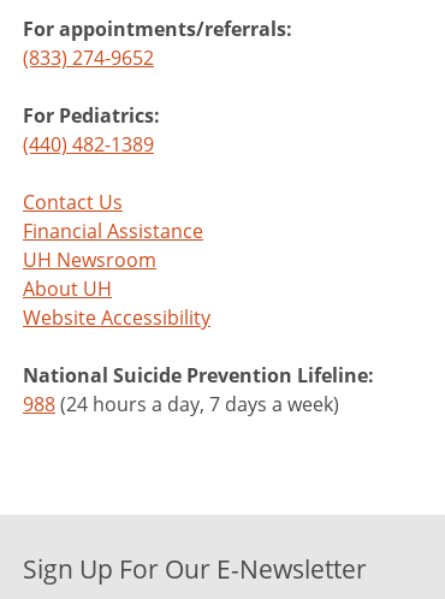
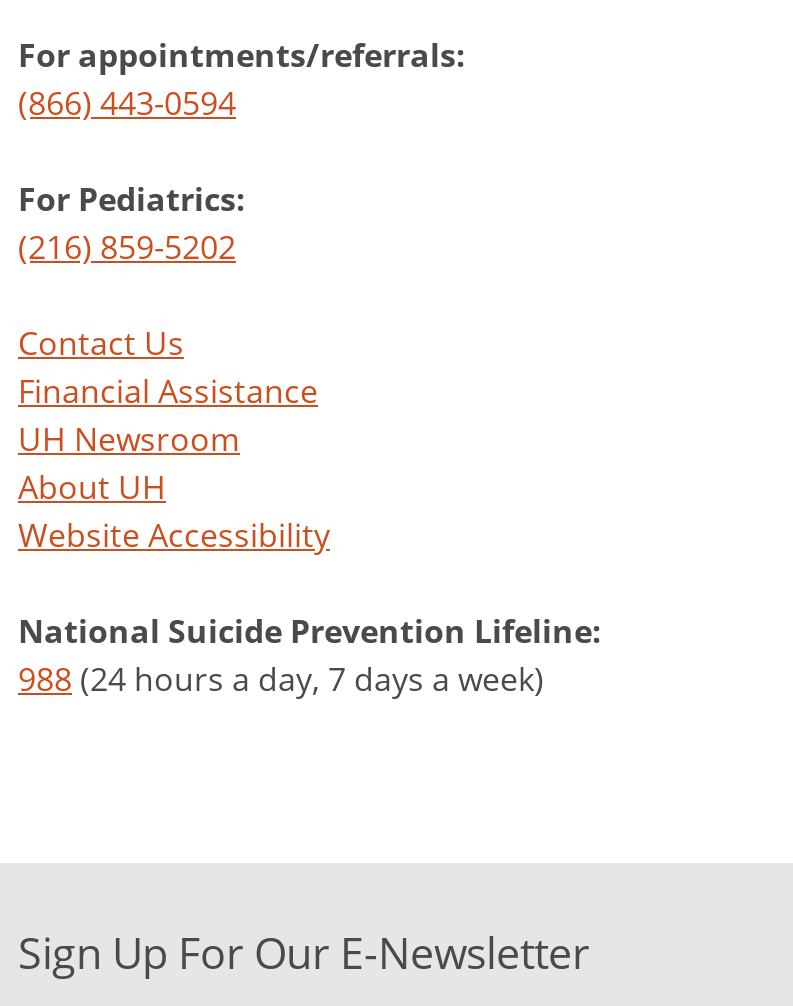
- (833) 274-9652
+ (866) 443-0594

- (440) 482-1389
+ (216) 859-5202
